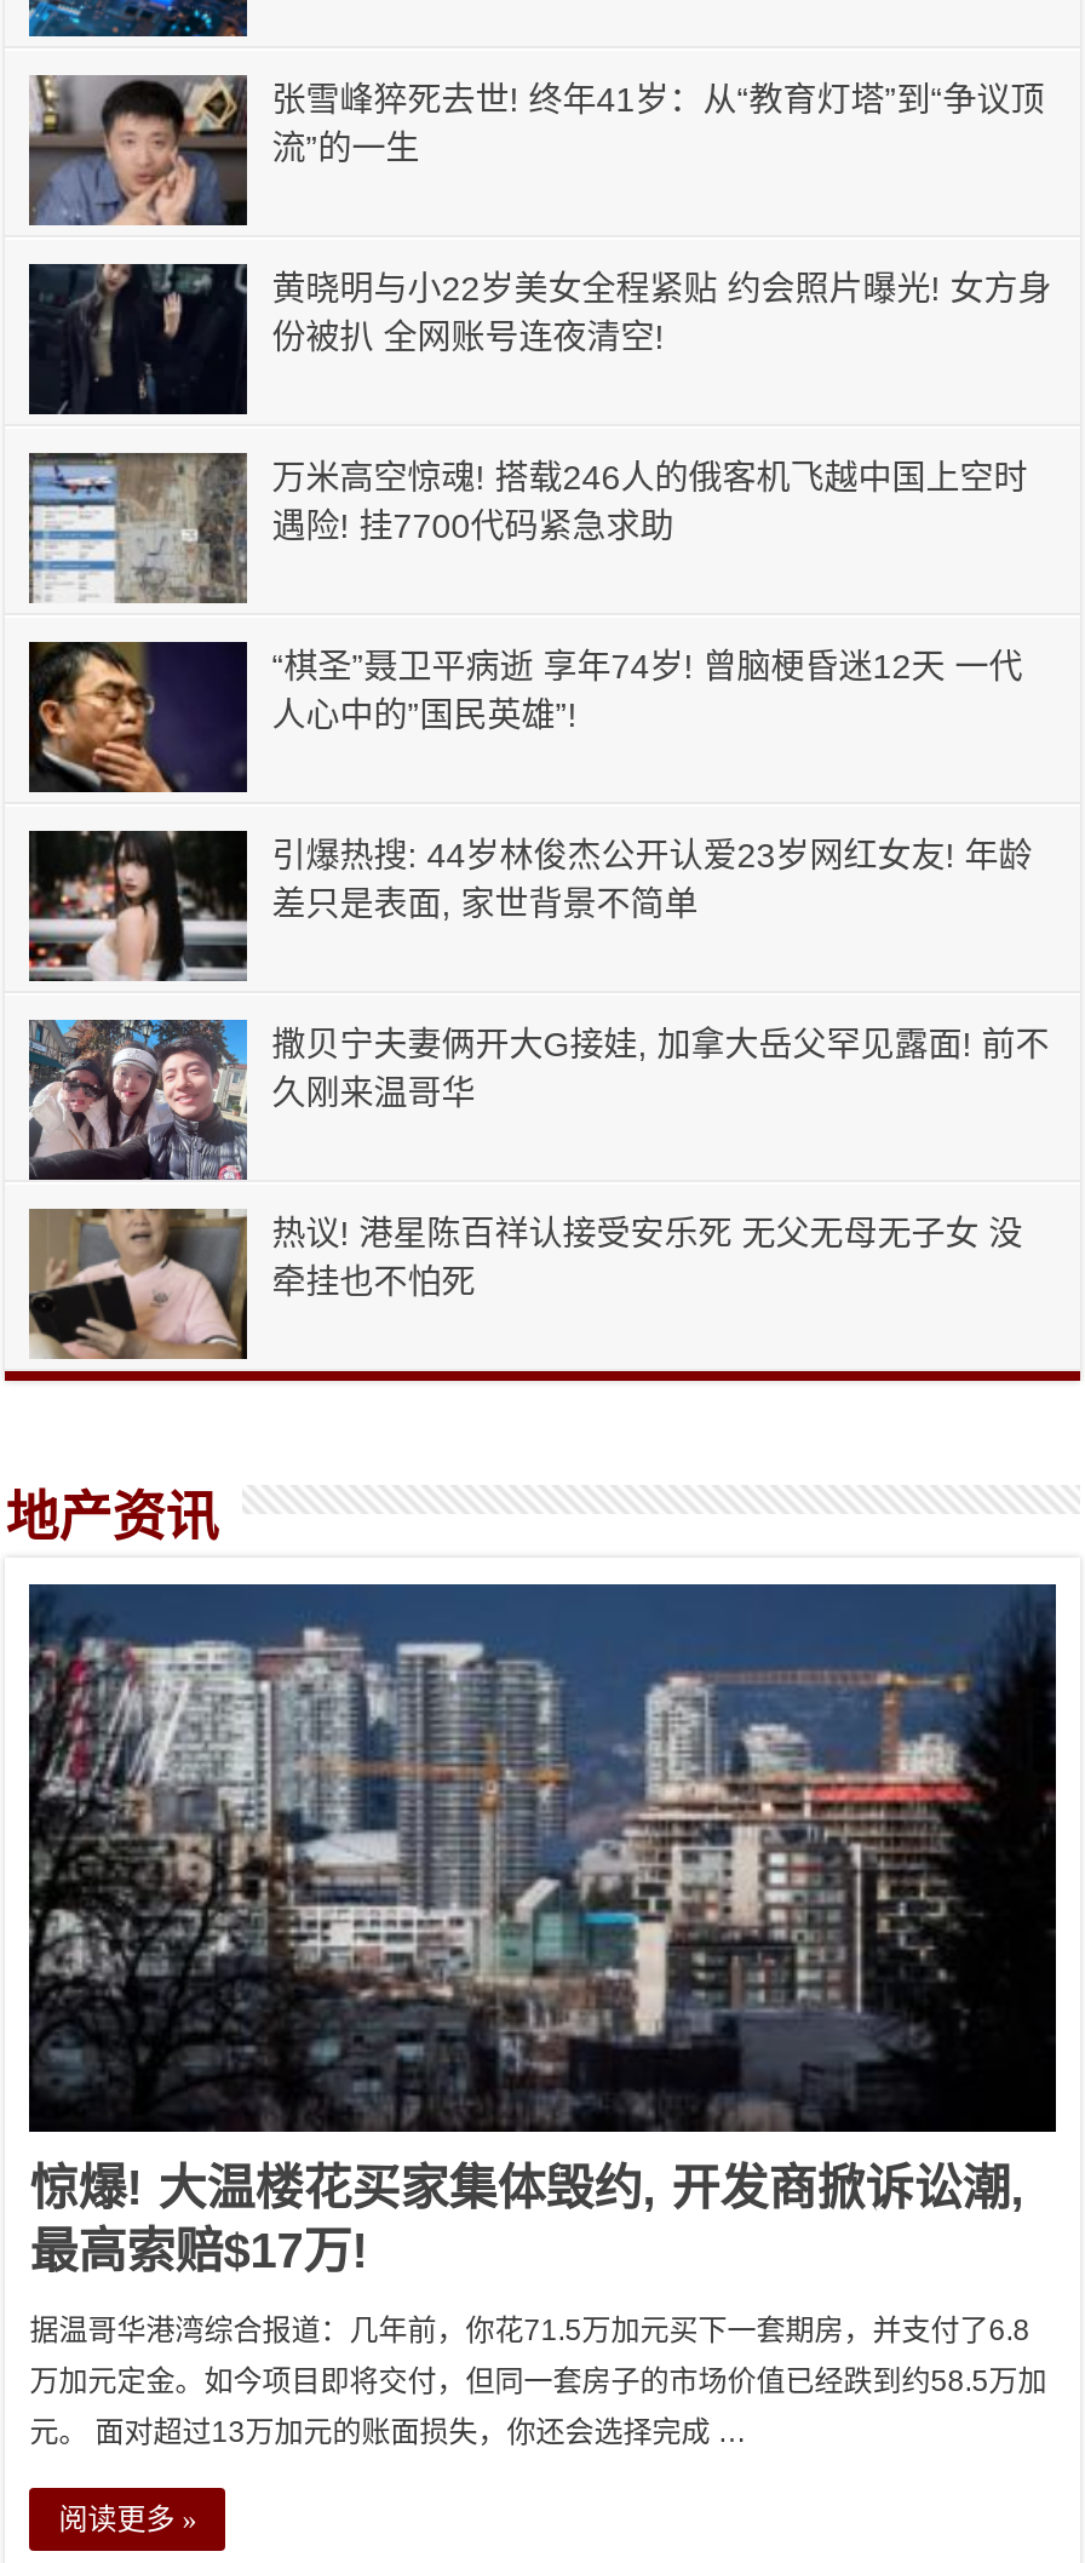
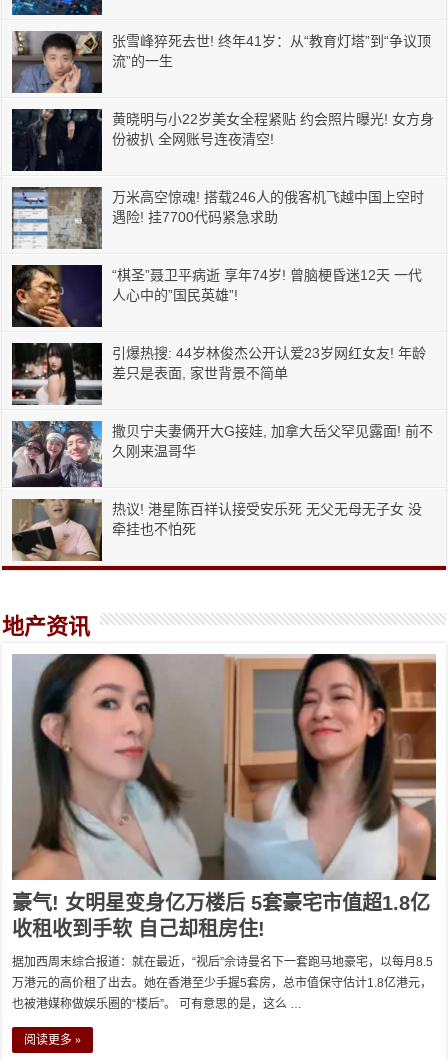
- [image]
- 惊爆! 大温楼花买家集体毁约, 开发商掀诉讼潮,
- 最高索赔$17万!
+ [image]
+ 豪气! 女明星变身亿万楼后 5套豪宅市值超1.8亿
+ 收租收到手软 自己却租房住!

- 据温哥华港湾综合报道：几年前，你花71.5万加元买下一套期房，并支付了6.8
+ 据加西周末综合报道：就在最近，“视后”佘诗曼名下一套跑马地豪宅，以每月8.5

- 万加元定金。如今项目即将交付，但同一套房子的市场价值已经跌到约58.5万加
+ 万港元的高价租了出去。她在香港至少手握5套房，总市值保守估计1.8亿港元，

- 元。 面对超过13万加元的账面损失，你还会选择完成 …
+ 也被港媒称做娱乐圈的“楼后”。 可有意思的是，这么 …
